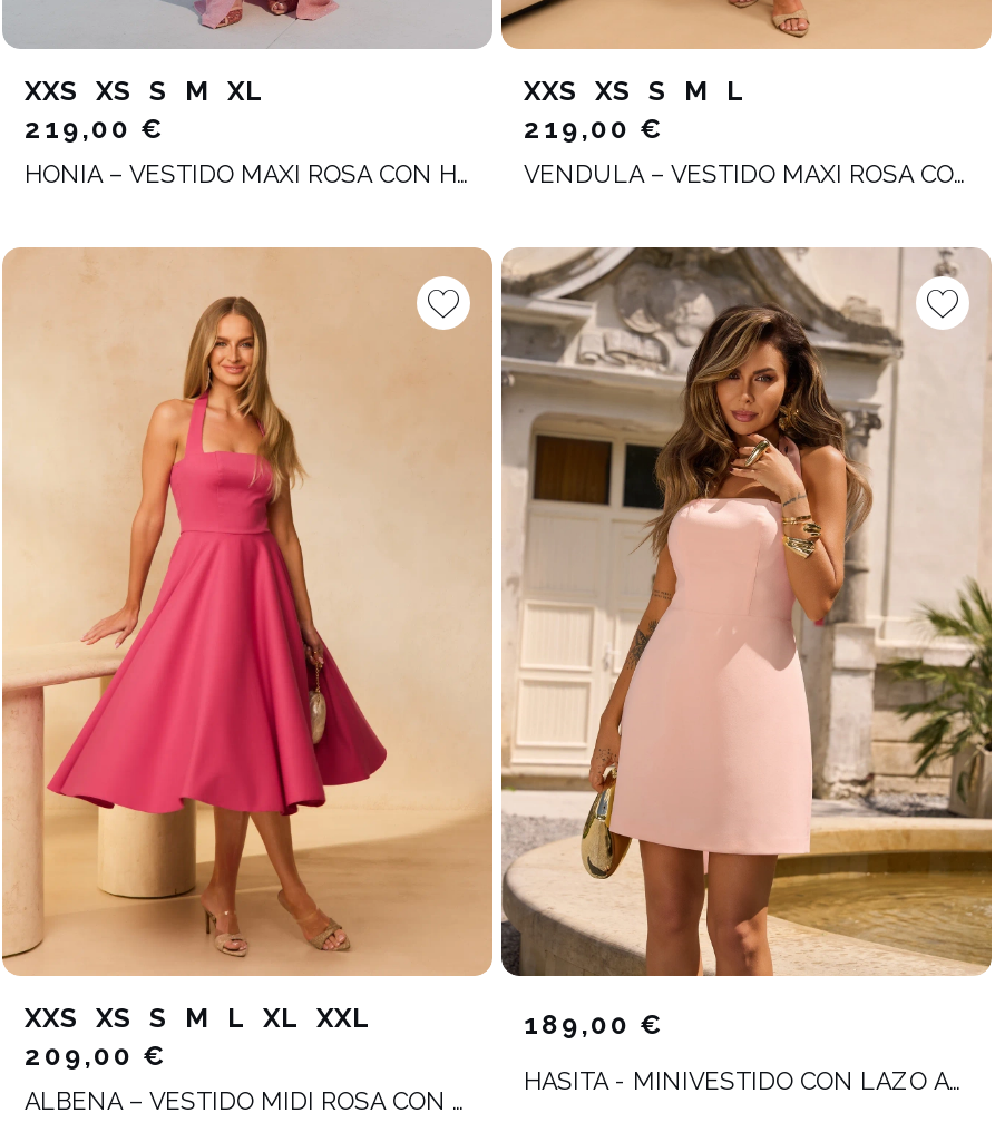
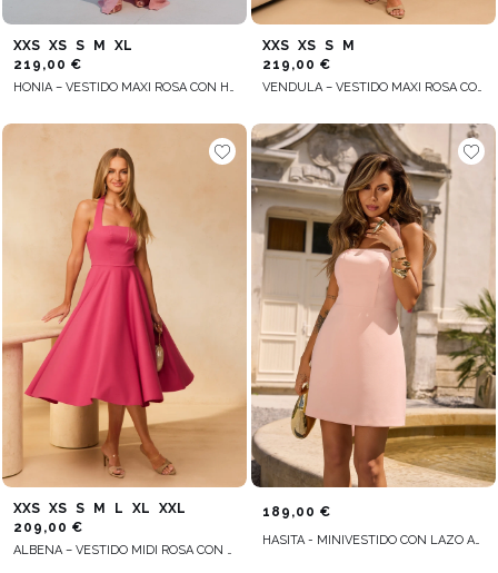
- XXS XS S M L
+ XXS XS S M
